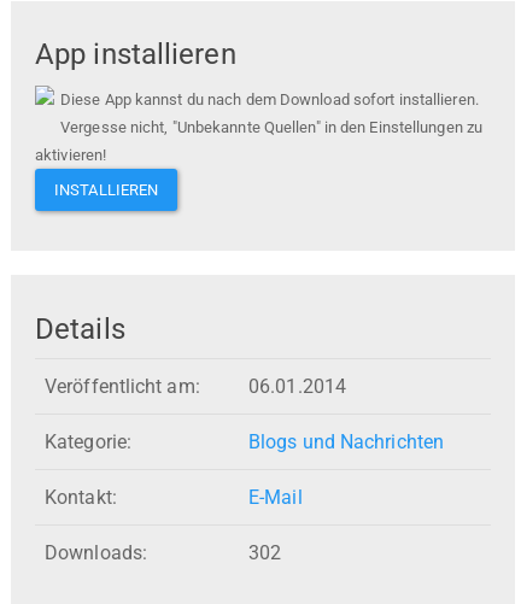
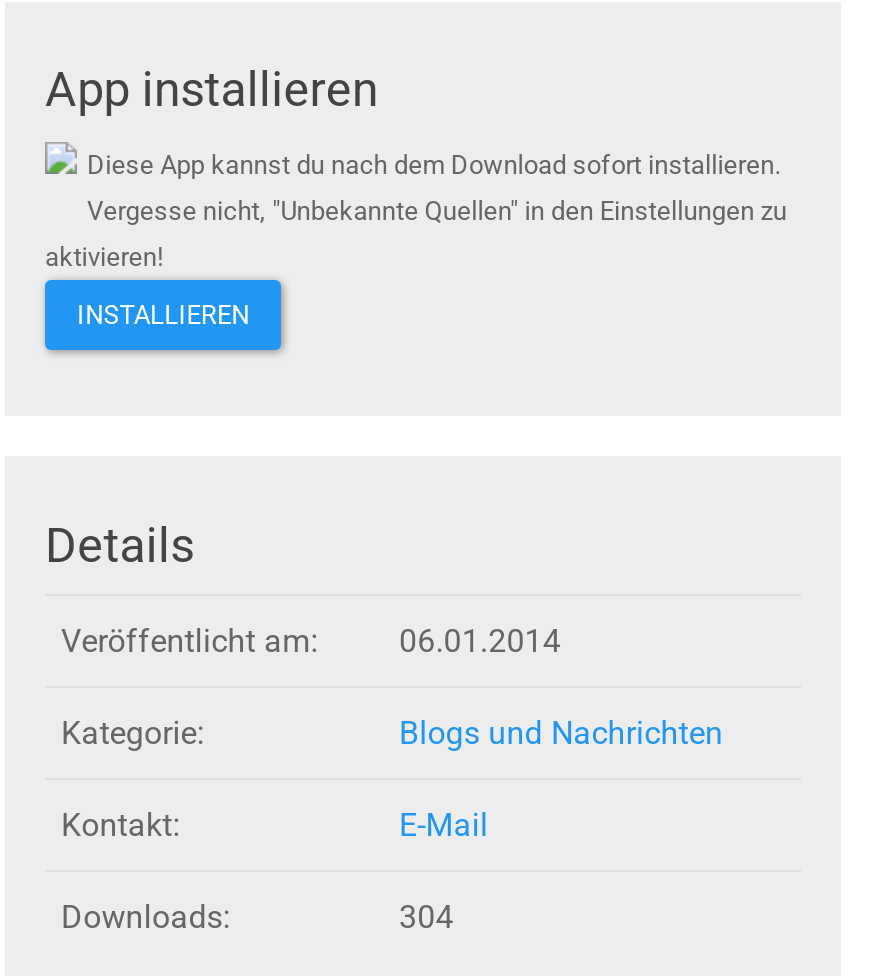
- 302
+ 304
